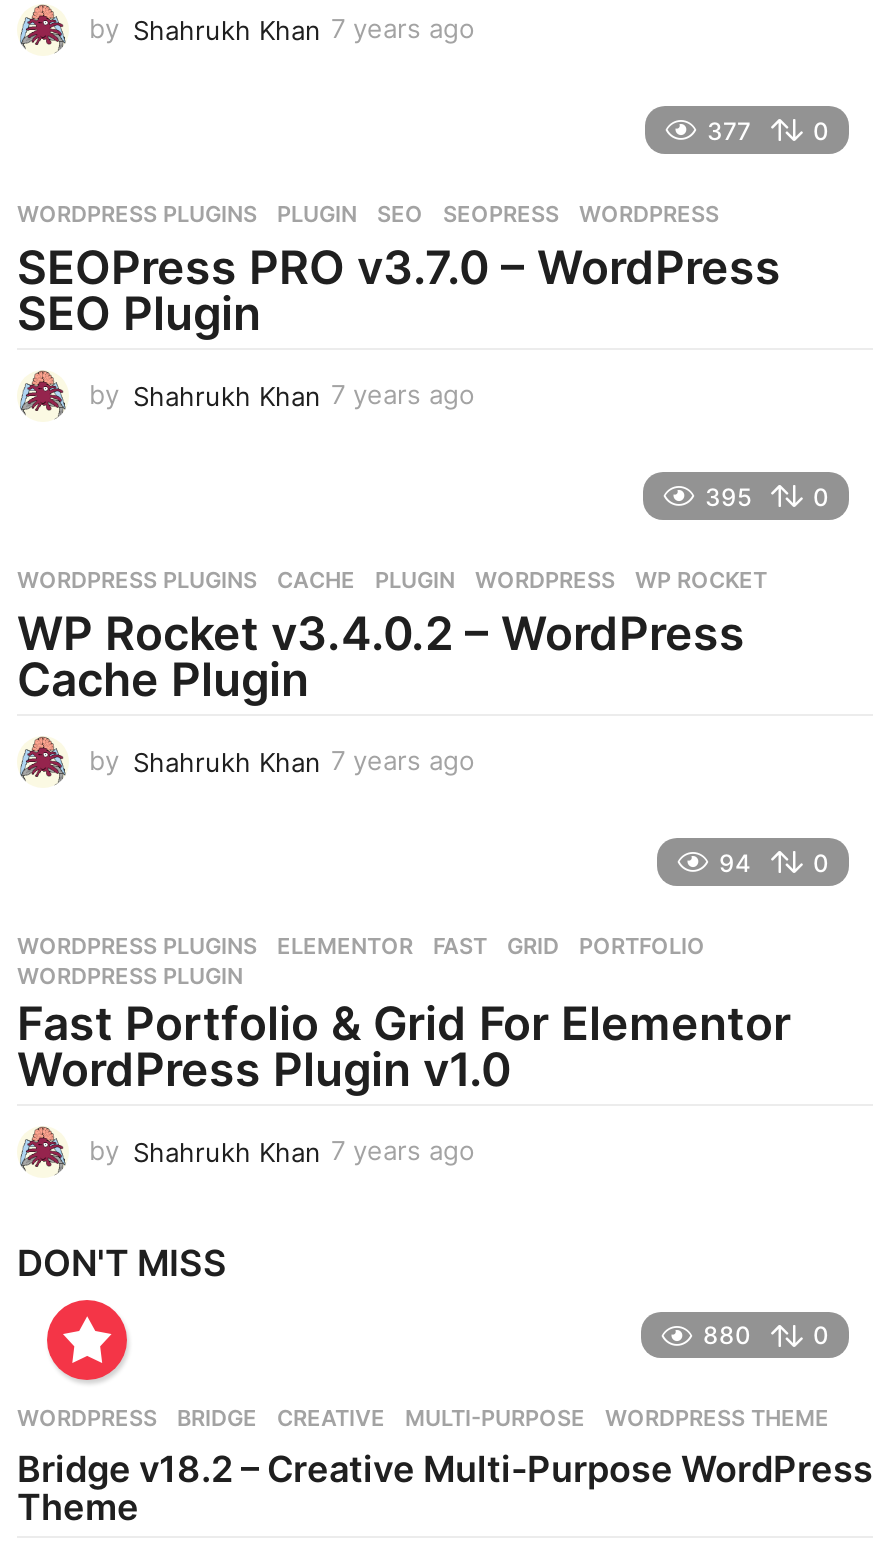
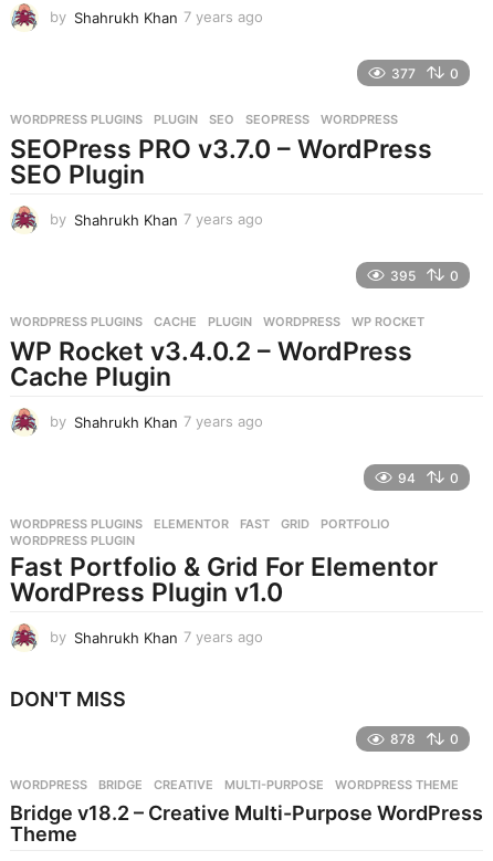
- [image]

- 880
+ 878
